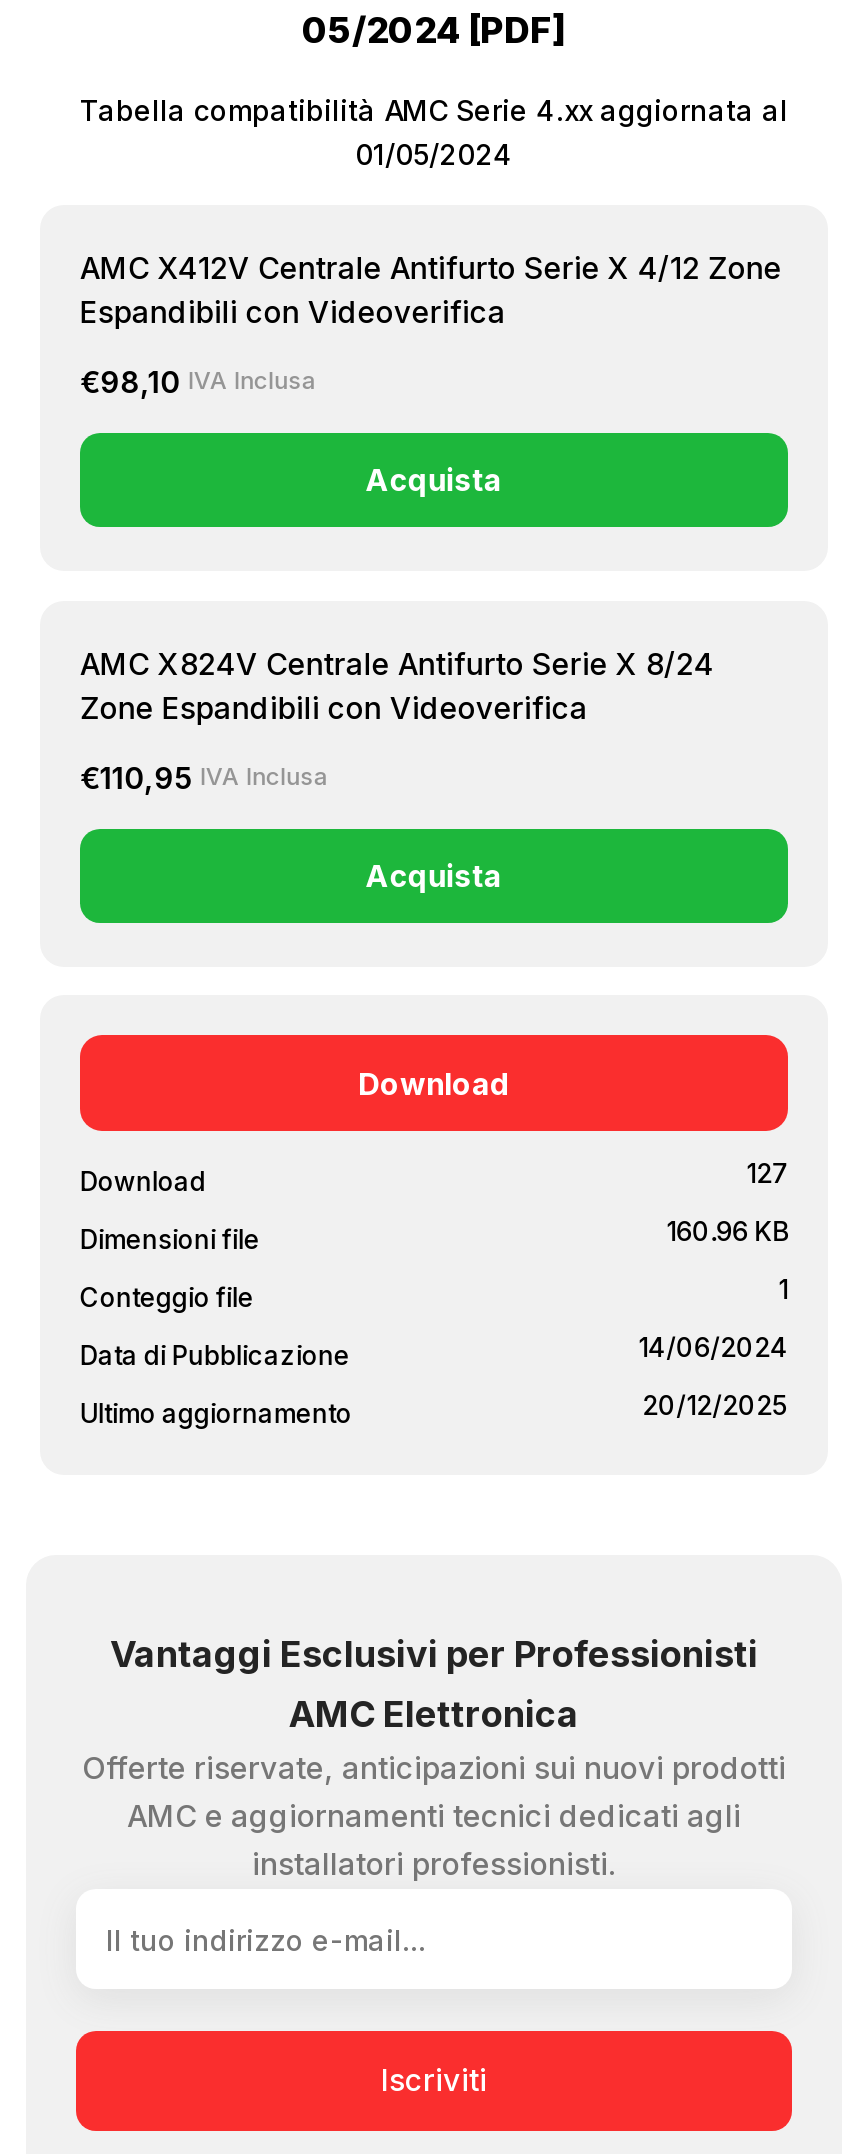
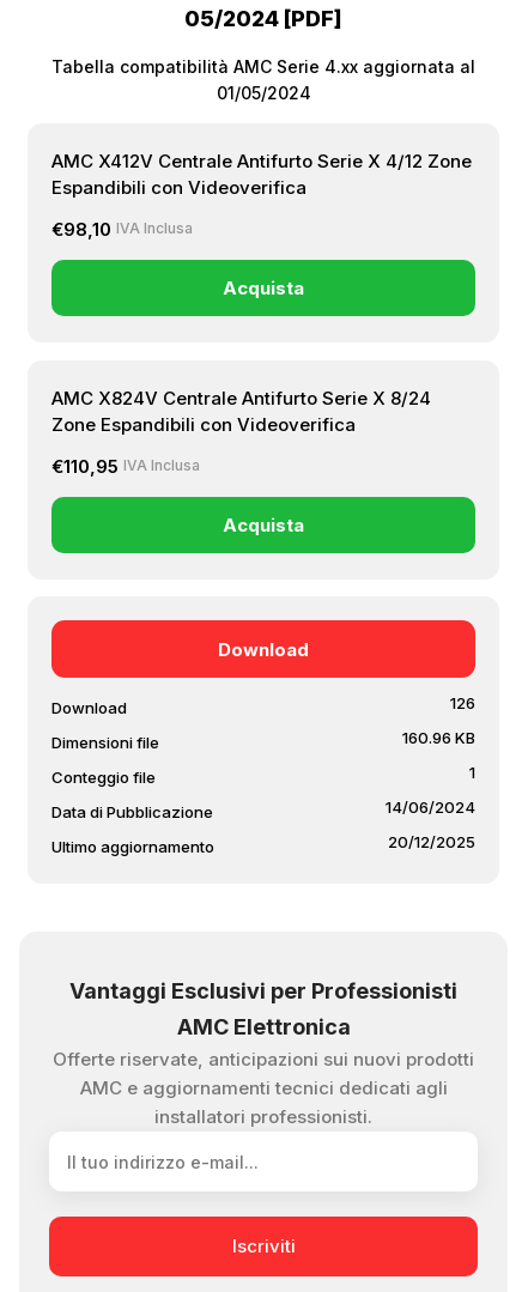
- 127
+ 126
